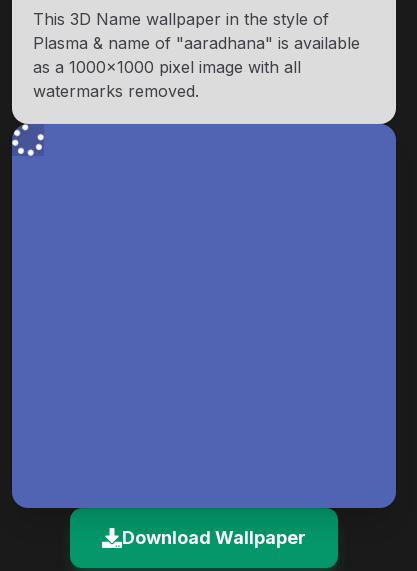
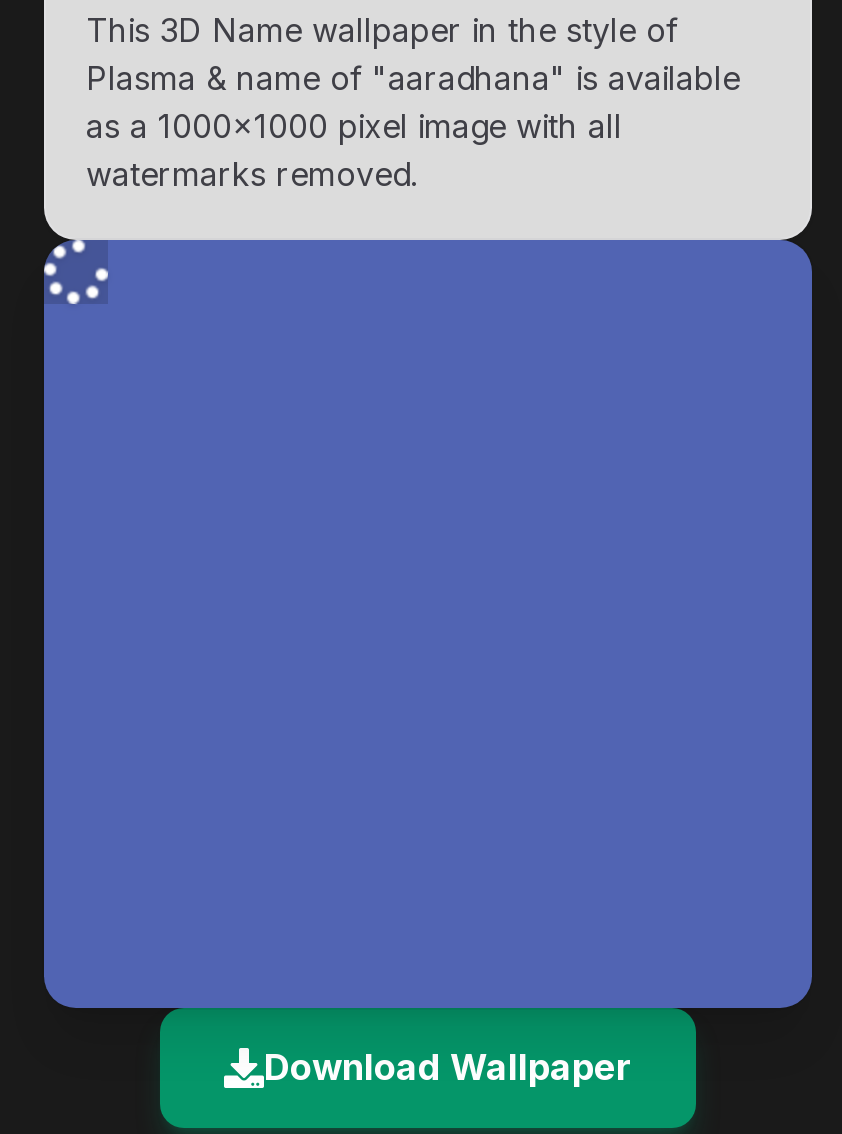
- [image]
+ [image]
